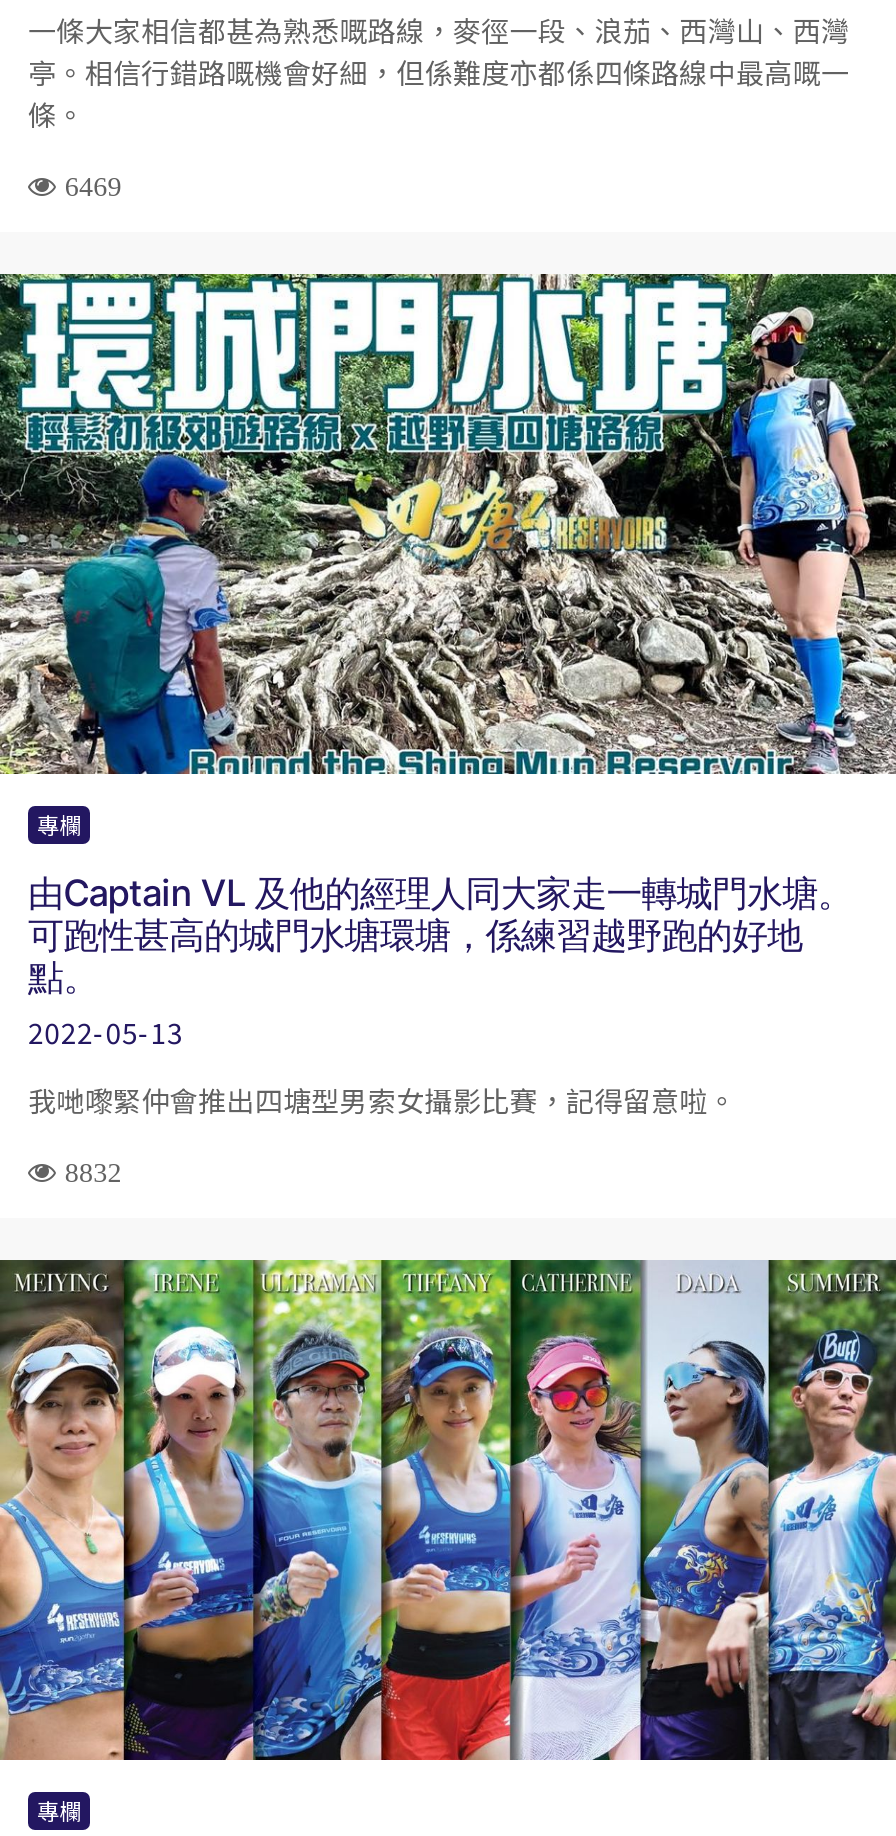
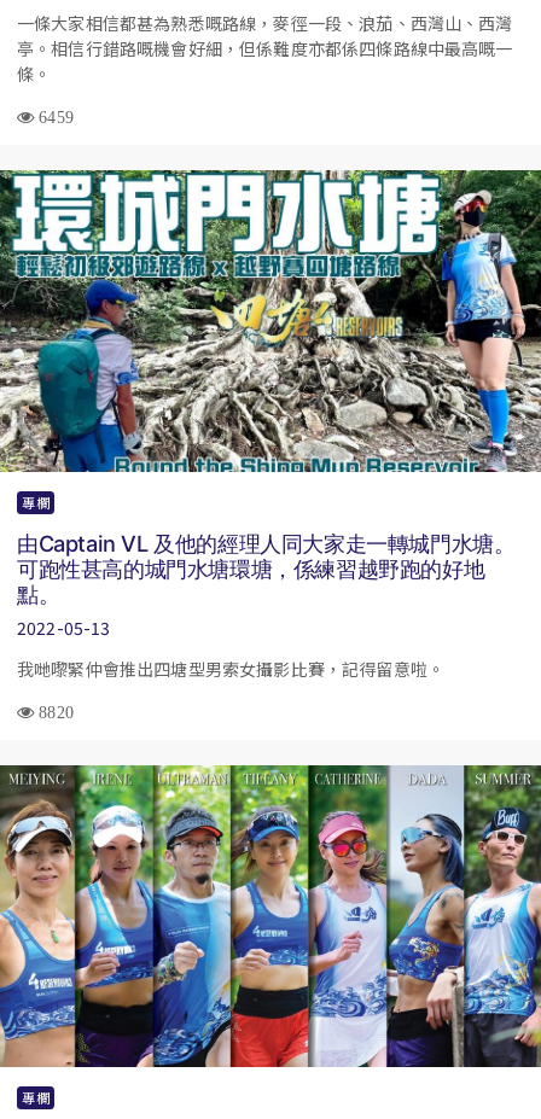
- 6469
+ 6459

- 8832
+ 8820
